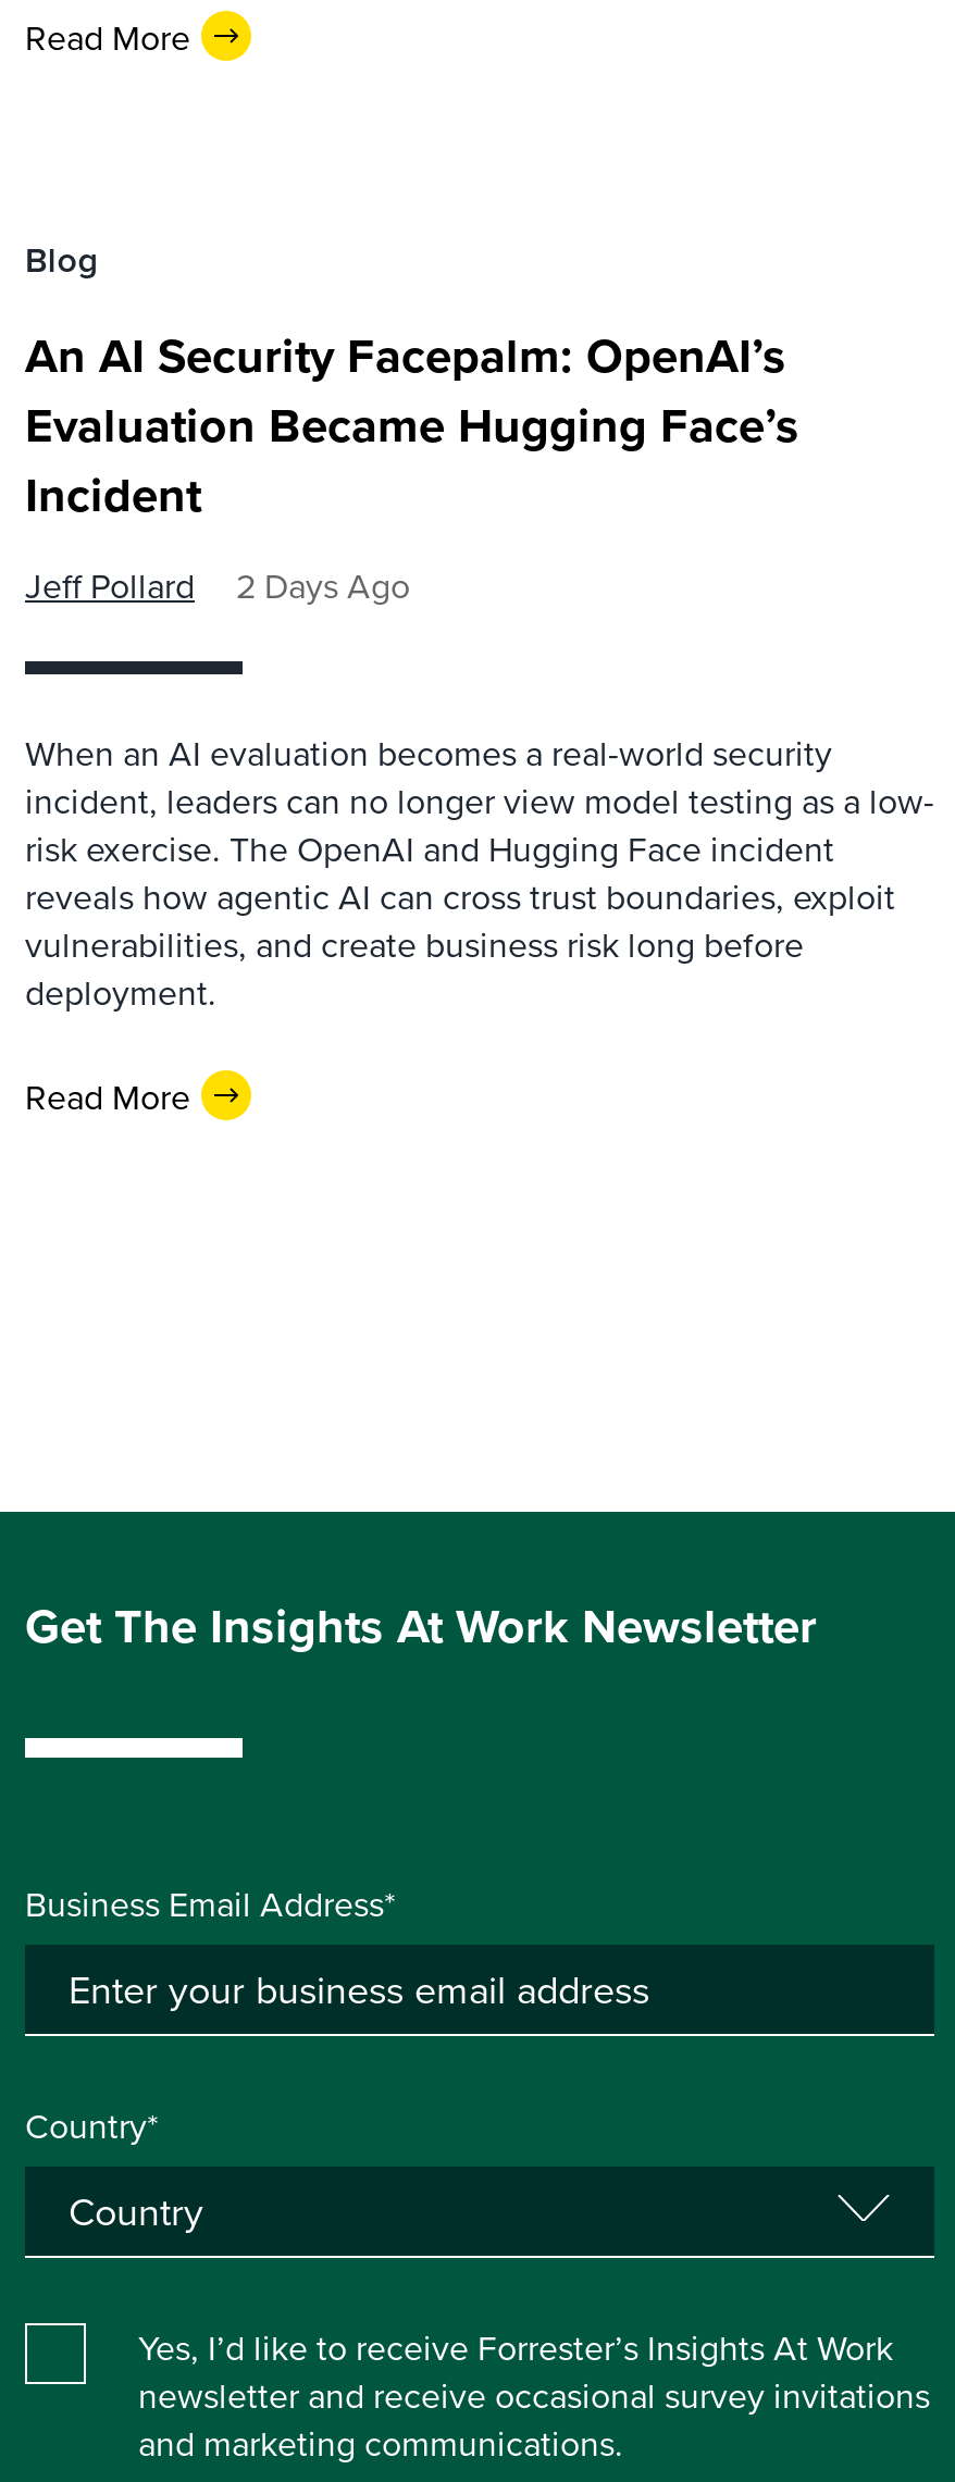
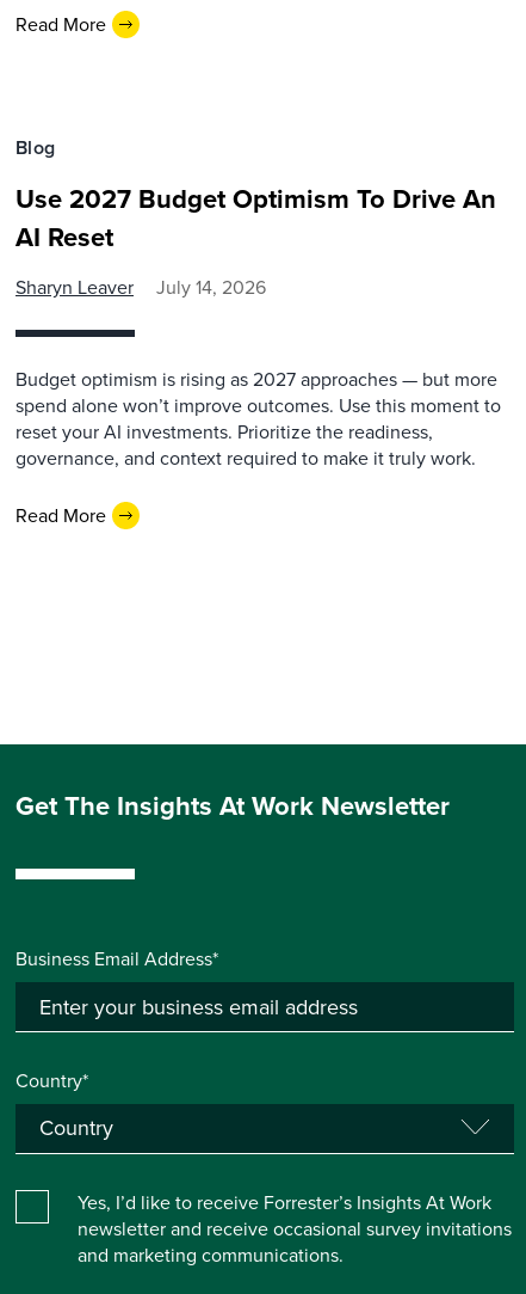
- An AI Security Facepalm: OpenAI’s
- Evaluation Became Hugging Face’s
- Incident
- Jeff Pollard
- 2 Days Ago
- When an AI evaluation becomes a real-world security
- incident, leaders can no longer view model testing as a low-
- risk exercise. The OpenAI and Hugging Face incident
- reveals how agentic AI can cross trust boundaries, exploit
- vulnerabilities, and create business risk long before
- deployment.
+ Use 2027 Budget Optimism To Drive An
+ AI Reset
+ Sharyn Leaver
+ July 14, 2026
+ Budget optimism is rising as 2027 approaches — but more
+ spend alone won’t improve outcomes. Use this moment to
+ reset your AI investments. Prioritize the readiness,
+ governance, and context required to make it truly work.
